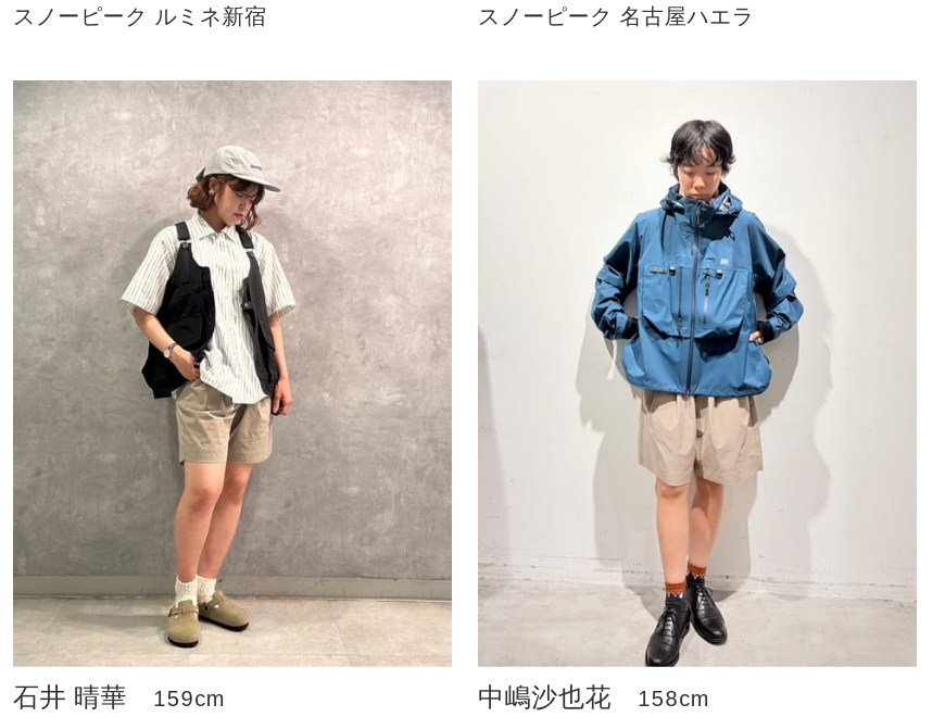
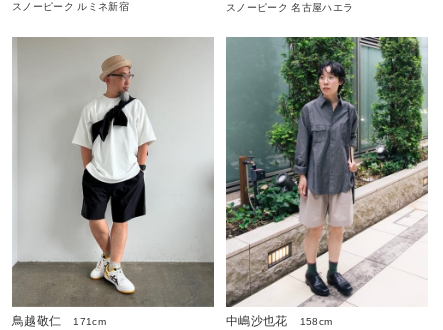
- [image]
- 石井 晴華
- 159cm
+ [image]
+ 鳥越敬仁
+ 171cm

- [image]
+ [image]
